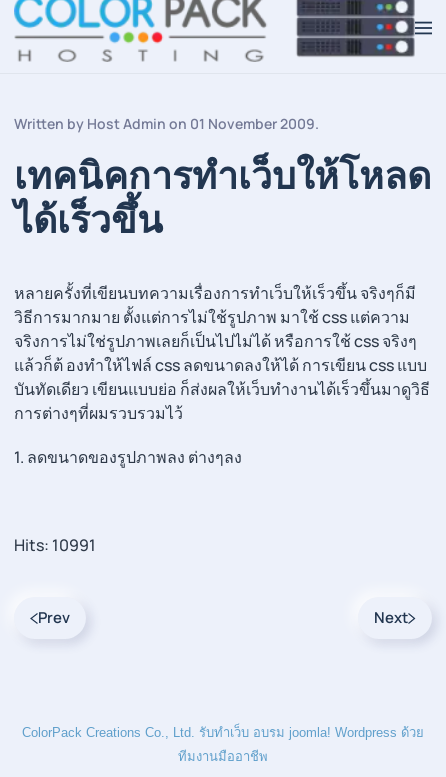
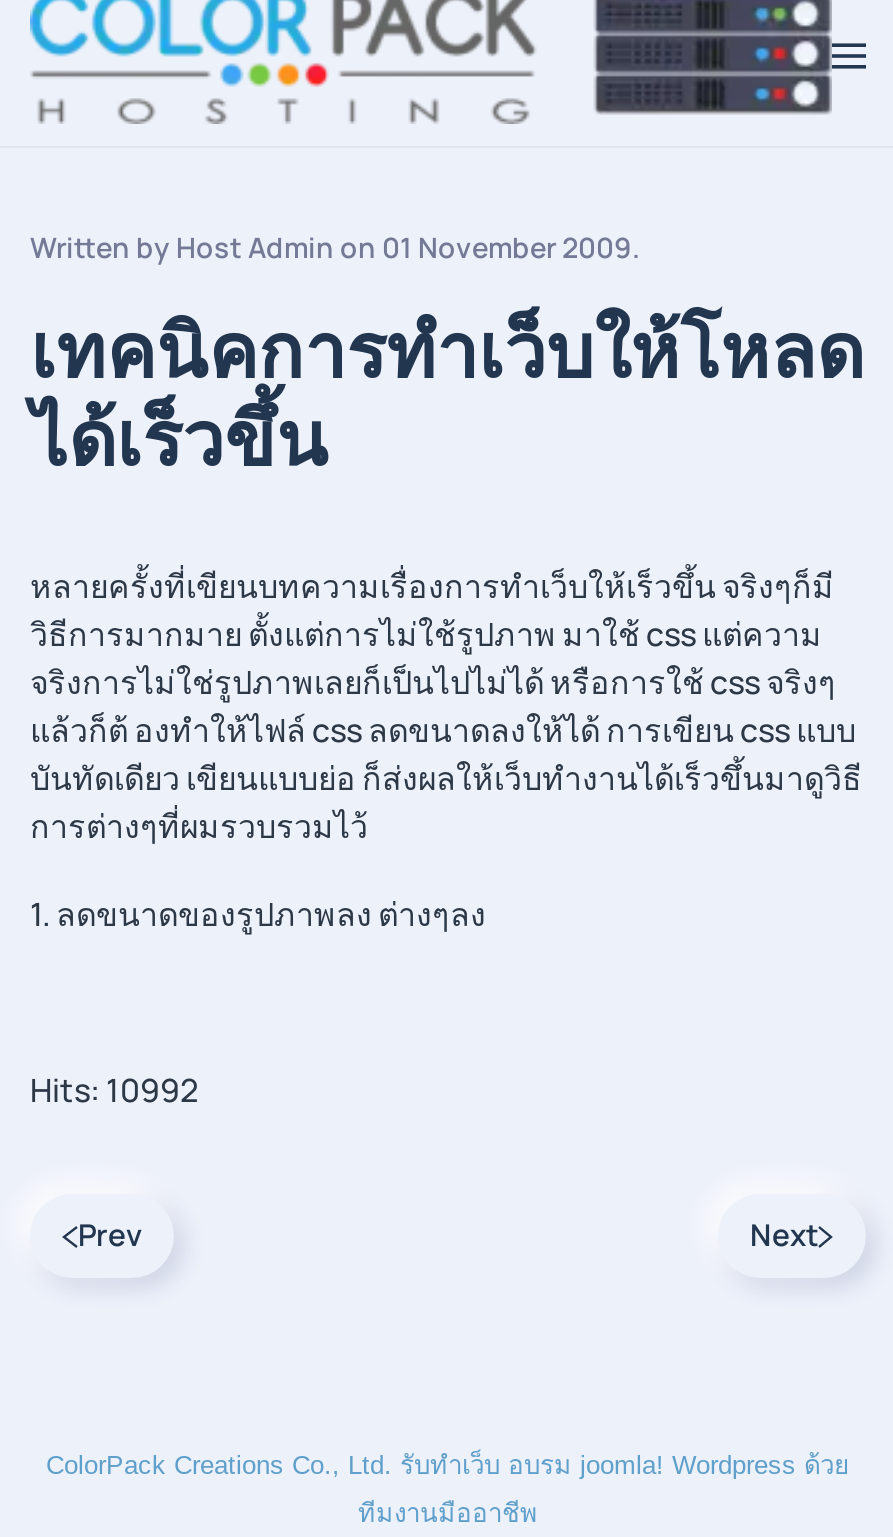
- Hits: 10991
+ Hits: 10992
